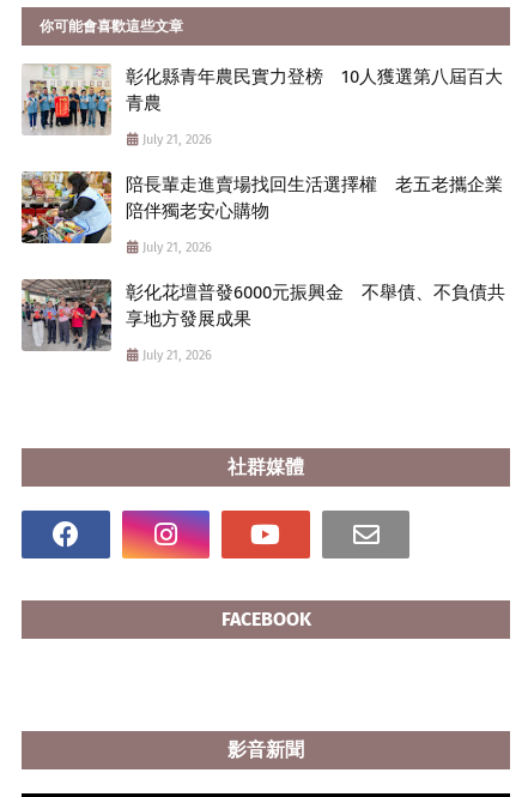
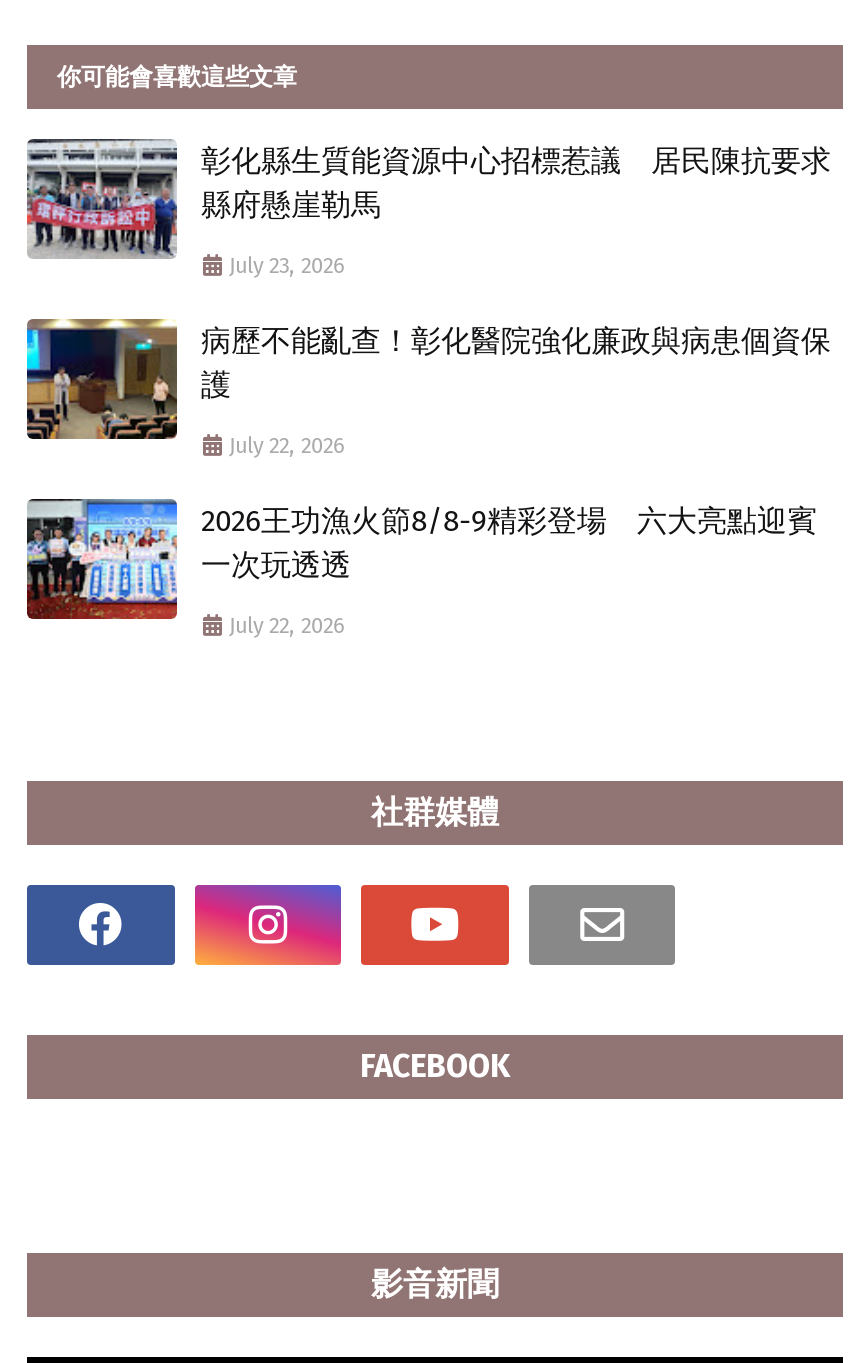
- [image]
- 彰化縣青年農民實力登榜 10人獲選第八屆百大
- 青農
+ [image]
+ 彰化縣生質能資源中心招標惹議 居民陳抗要求
+ 縣府懸崖勒馬

- July 21, 2026
+ July 23, 2026

- [image]
- 陪長輩走進賣場找回生活選擇權 老五老攜企業
- 陪伴獨老安心購物
+ [image]
+ 病歷不能亂查！彰化醫院強化廉政與病患個資保
+ 護

- July 21, 2026
+ July 22, 2026

- [image]
- 彰化花壇普發6000元振興金 不舉債、不負債共
- 享地方發展成果
+ [image]
+ 2026王功漁火節8/8-9精彩登場 六大亮點迎賓
+ 一次玩透透

- July 21, 2026
+ July 22, 2026
